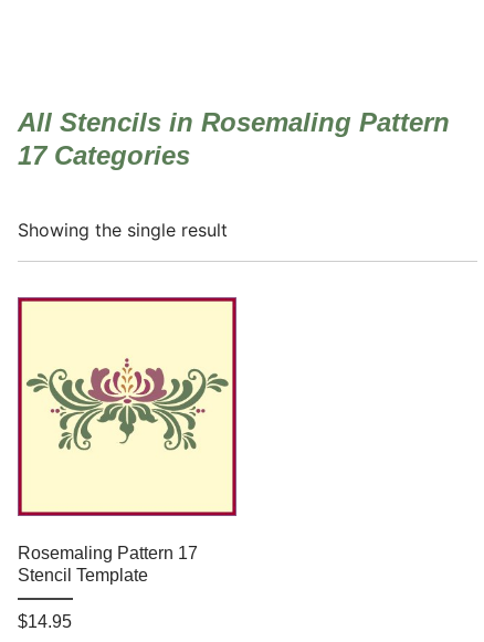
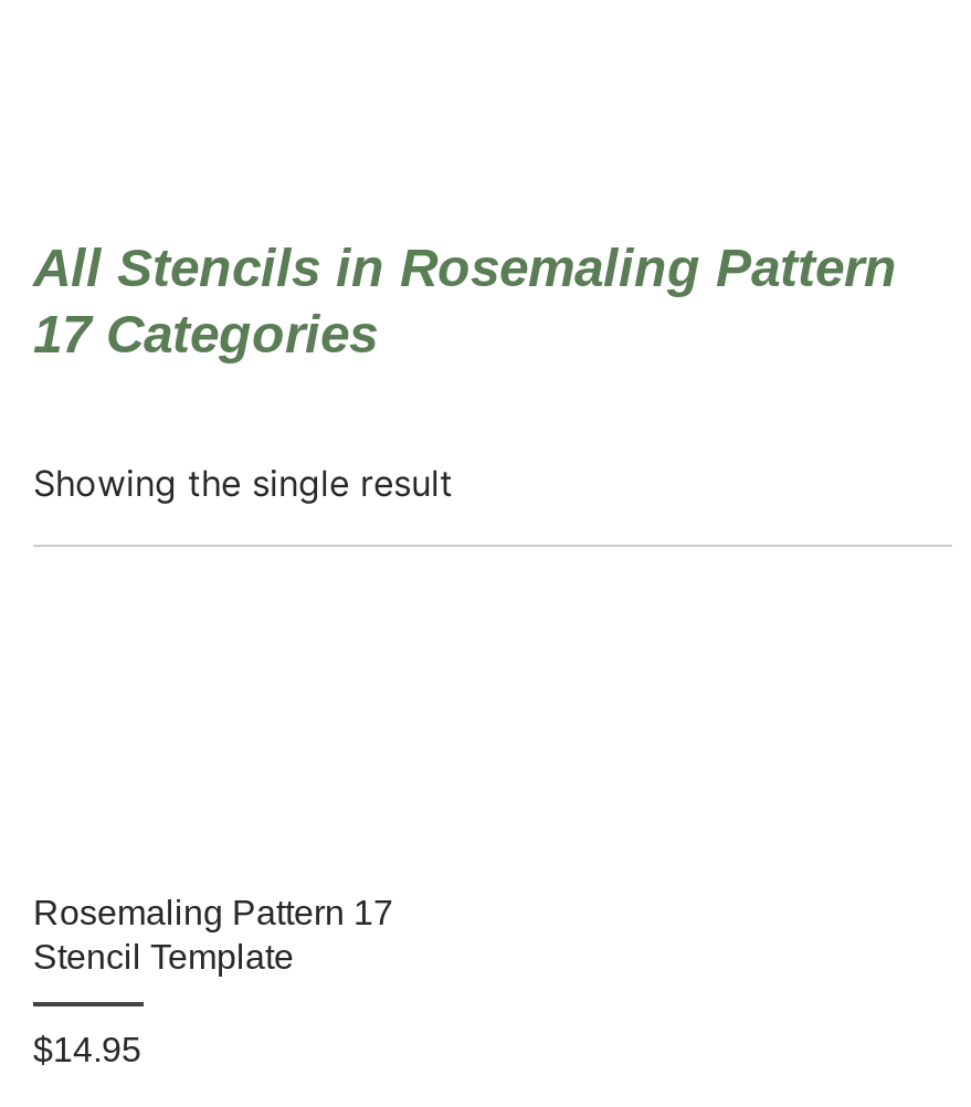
- [image]
